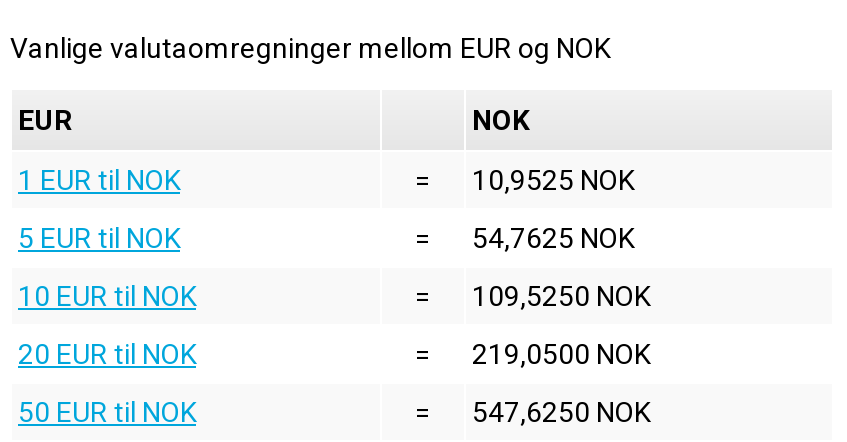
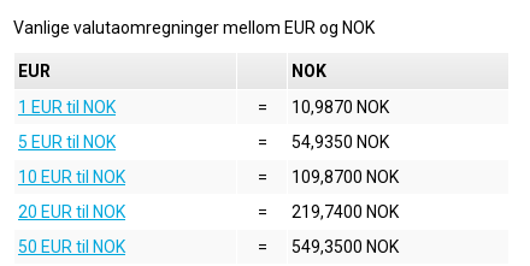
- 10,9525 NOK
+ 10,9870 NOK

- 54,7625 NOK
+ 54,9350 NOK

- 109,5250 NOK
+ 109,8700 NOK

- 219,0500 NOK
+ 219,7400 NOK

- 547,6250 NOK
+ 549,3500 NOK
